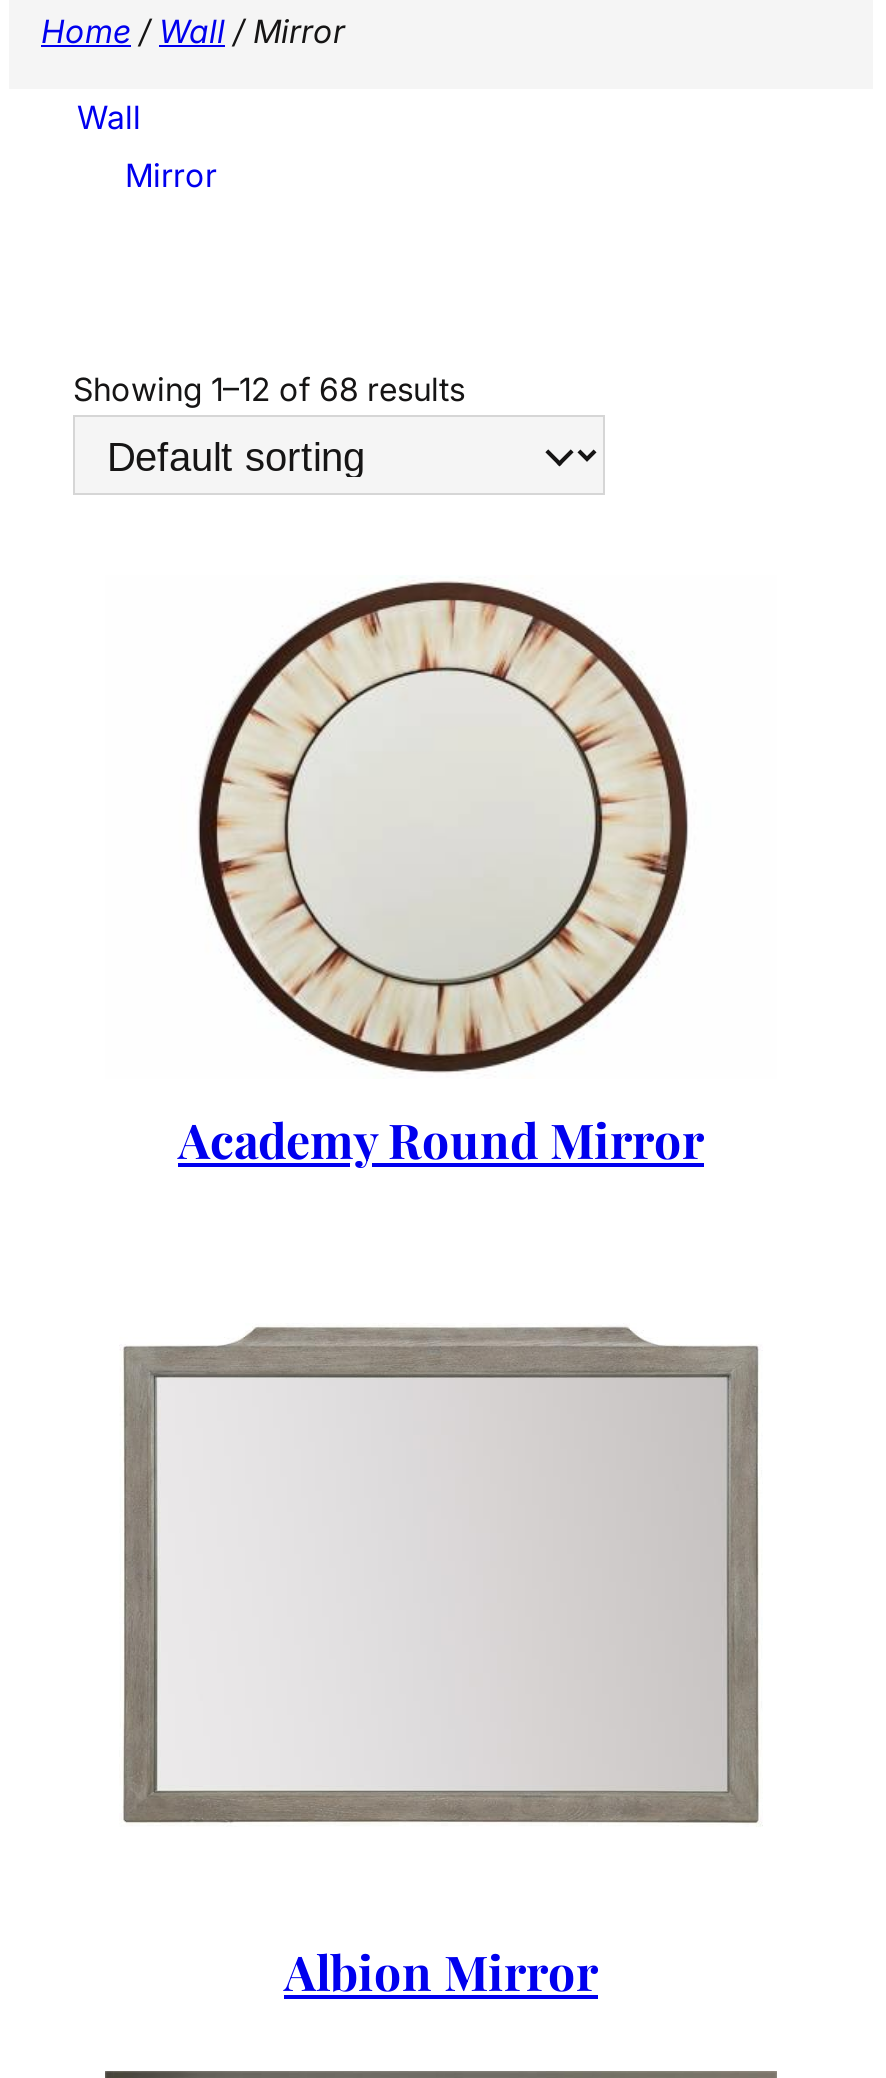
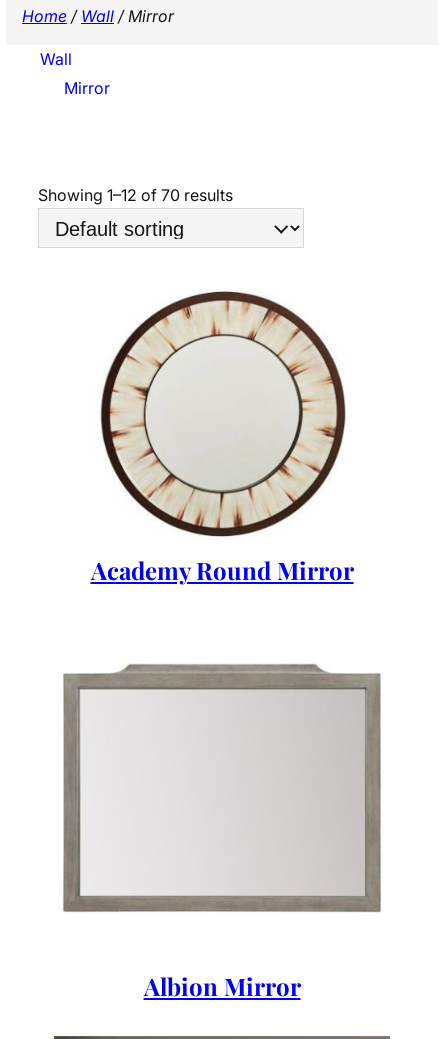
- Showing 1–12 of 68 results
+ Showing 1–12 of 70 results
